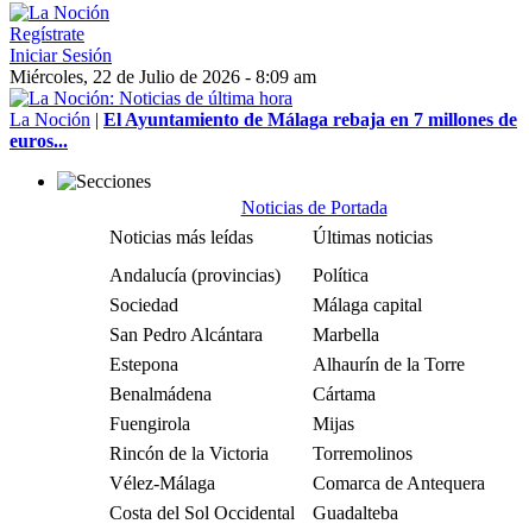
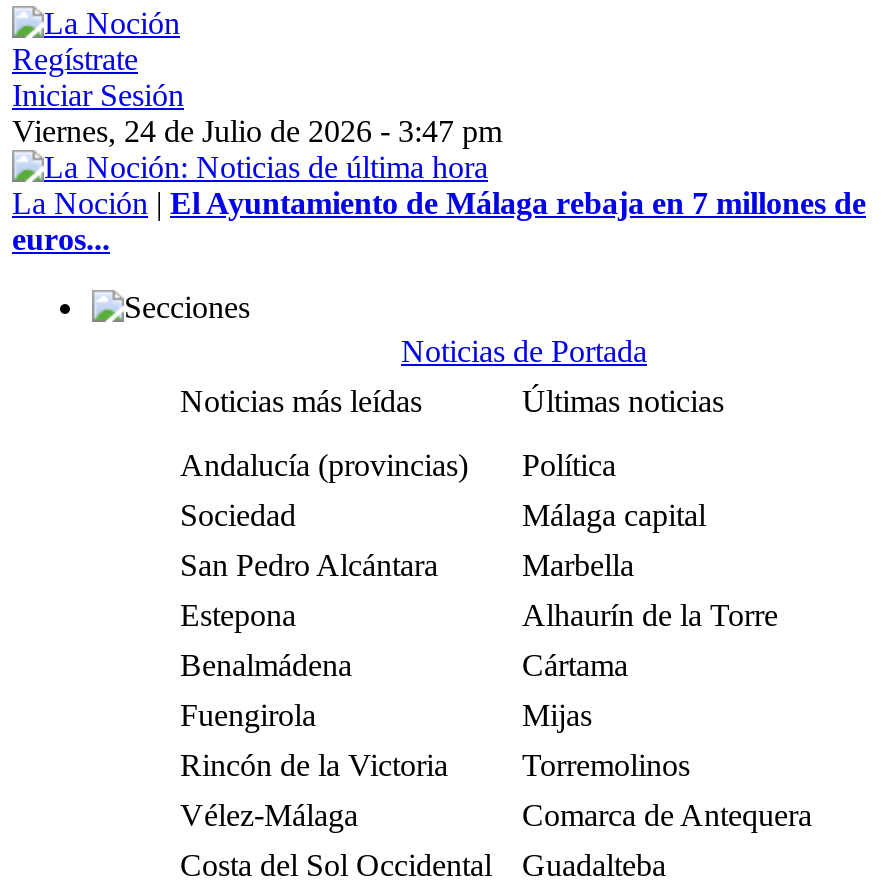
- Miércoles, 22 de Julio de 2026 - 8:09 am
+ Viernes, 24 de Julio de 2026 - 3:47 pm
